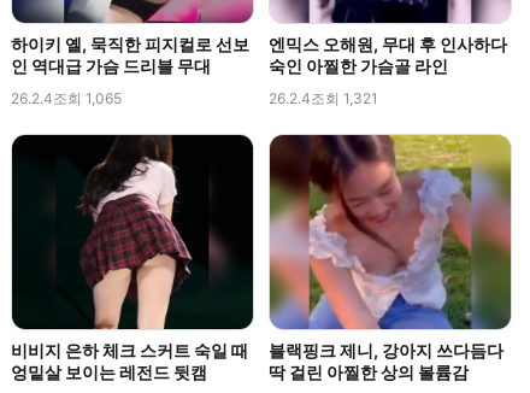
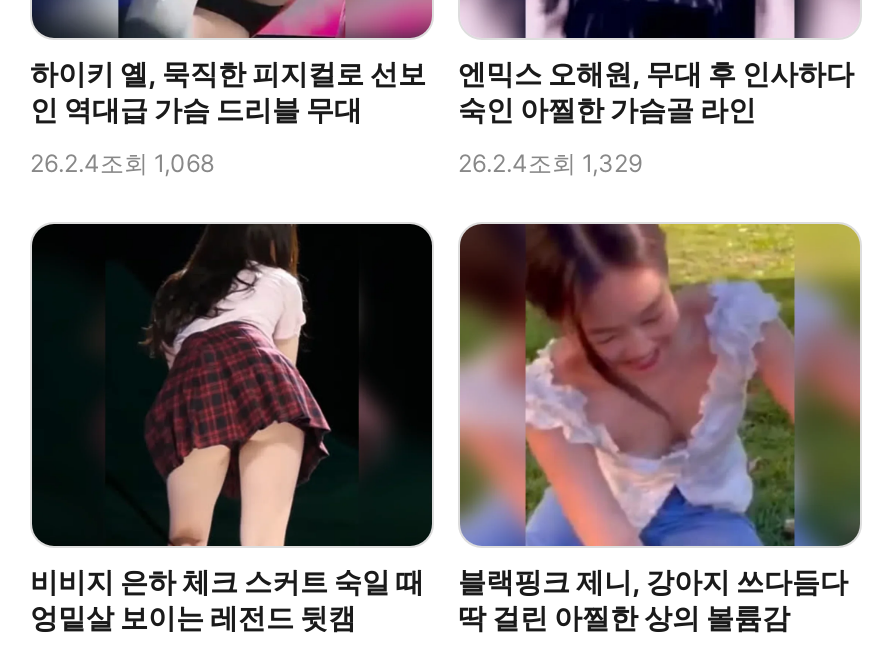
- 26.2.4조회 1,065
+ 26.2.4조회 1,068

- 26.2.4조회 1,321
+ 26.2.4조회 1,329
